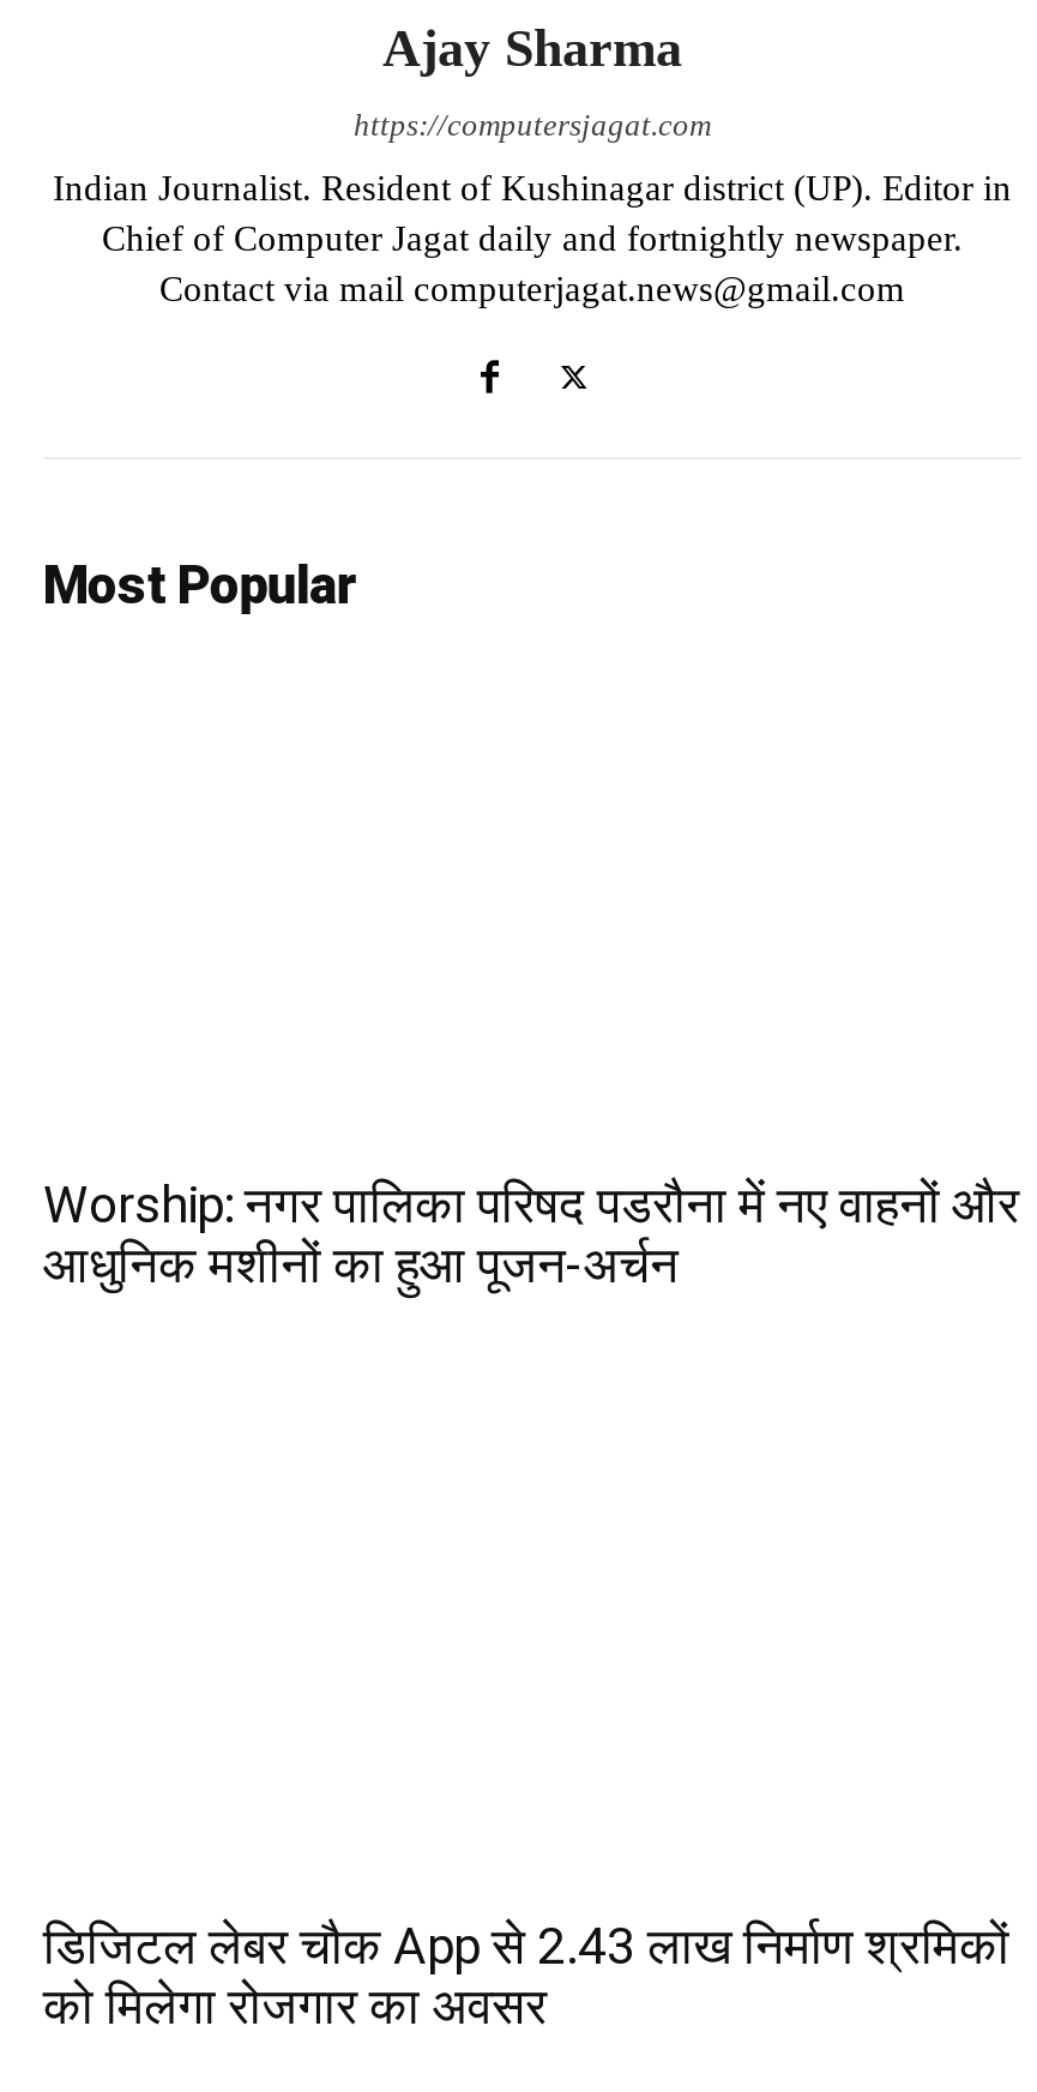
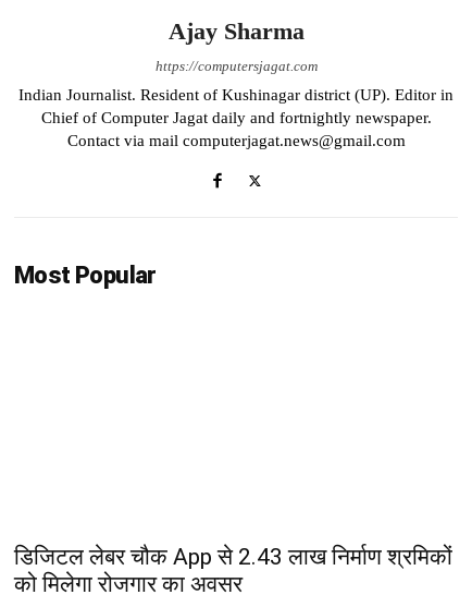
- Worship: नगर पालिका परिषद पडरौना में नए वाहनों और
- आधुनिक मशीनों का हुआ पूजन-अर्चन
